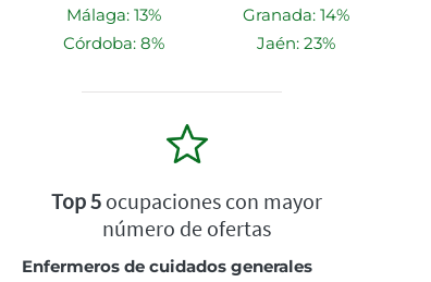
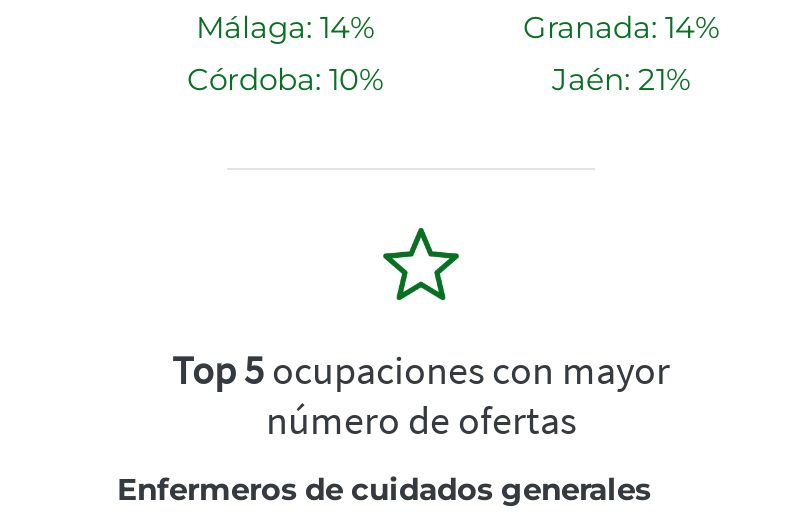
- Málaga: 13%
+ Málaga: 14%

- Córdoba: 8%
+ Córdoba: 10%

- Jaén: 23%
+ Jaén: 21%
